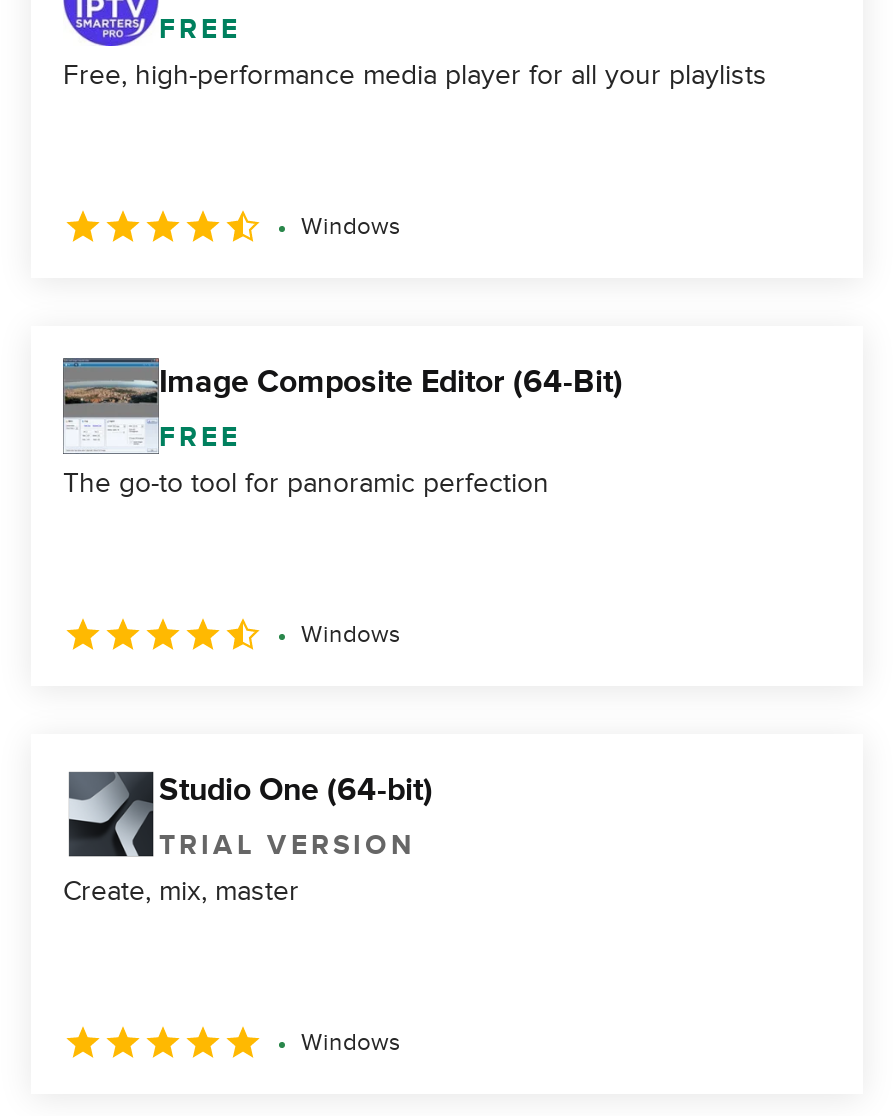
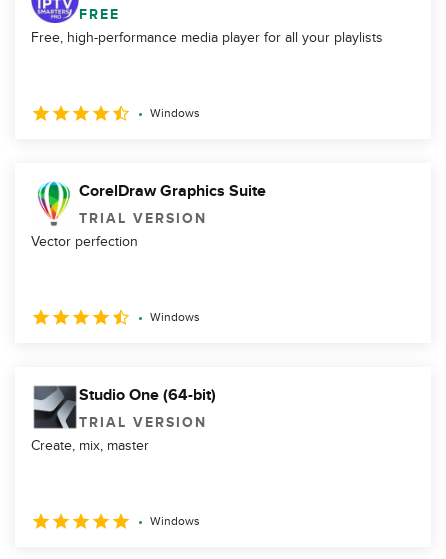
- [image]
- Image Composite Editor (64-Bit)
- FREE
- The go-to tool for panoramic perfection
+ [image]
+ CorelDraw Graphics Suite
+ TRIAL VERSION
+ Vector perfection
